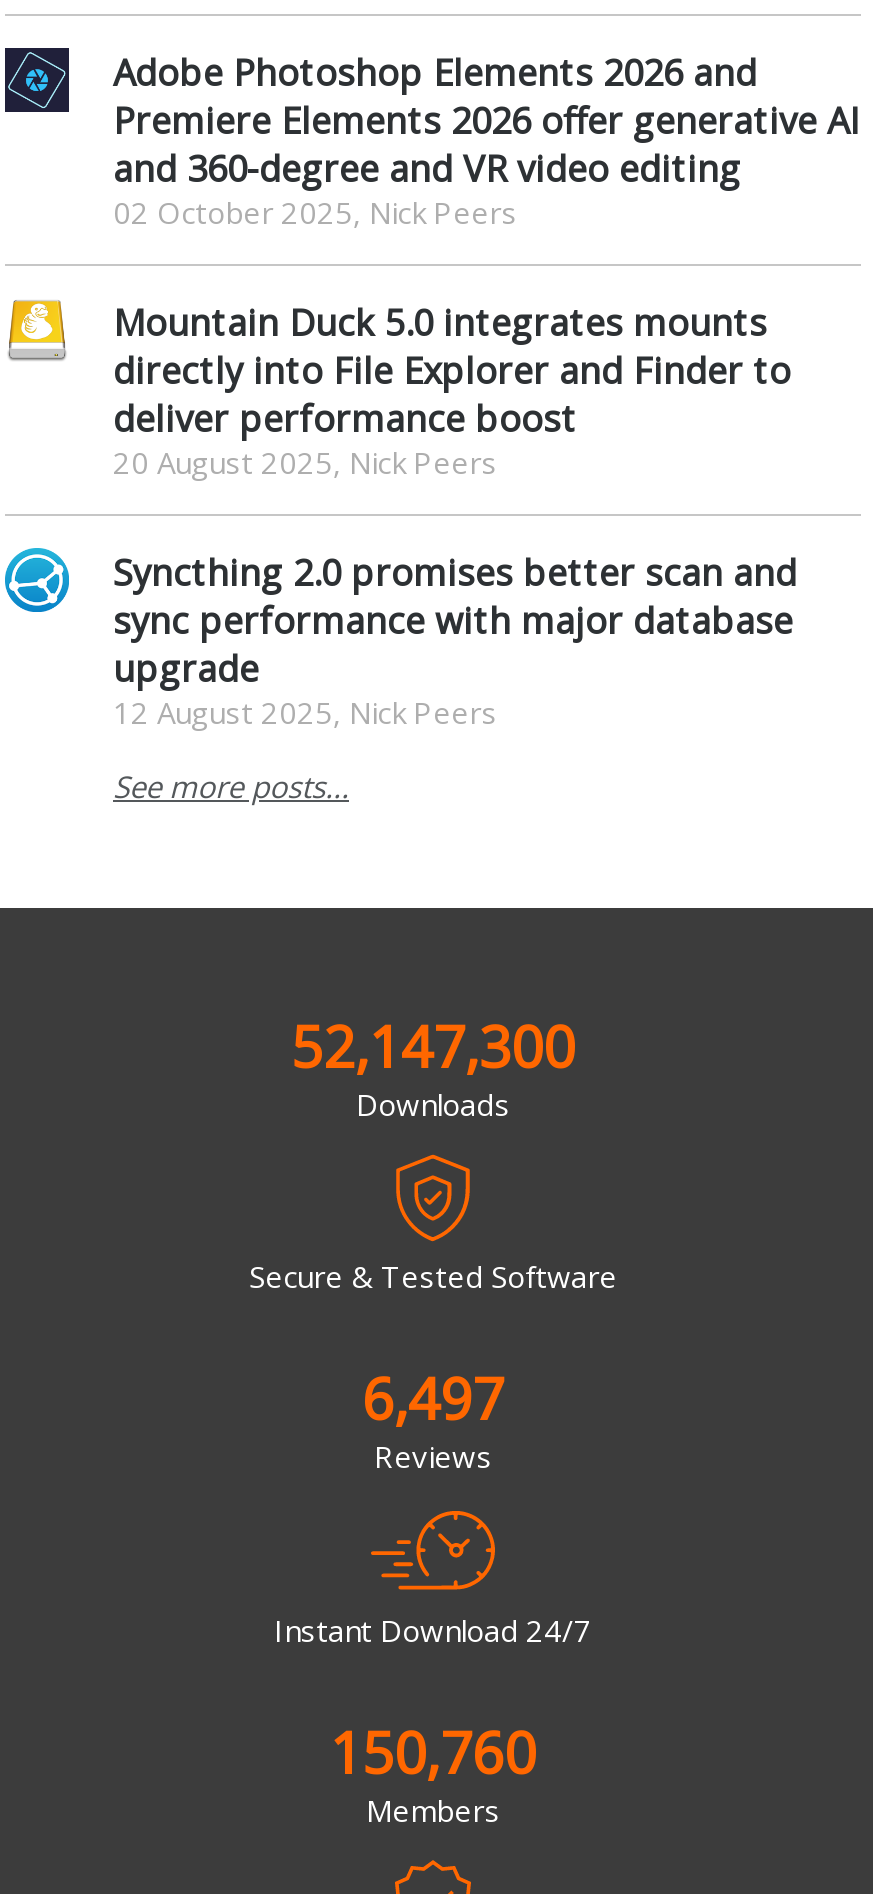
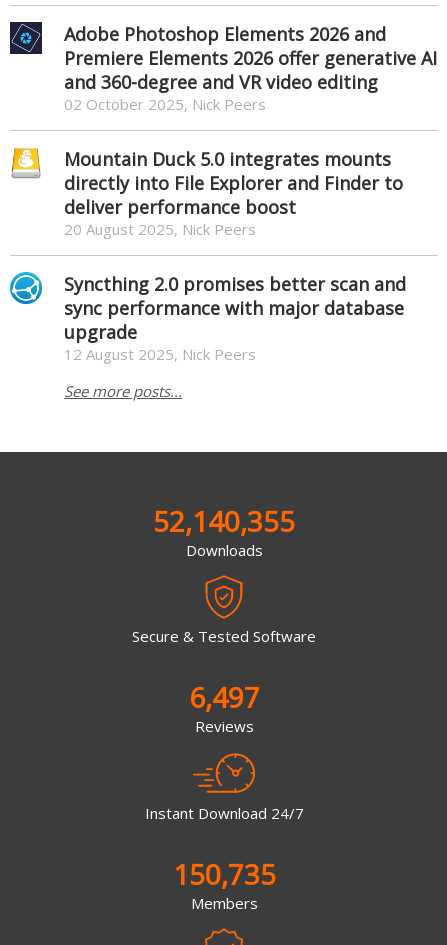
- 52,147,300
+ 52,140,355

- 150,760
+ 150,735
